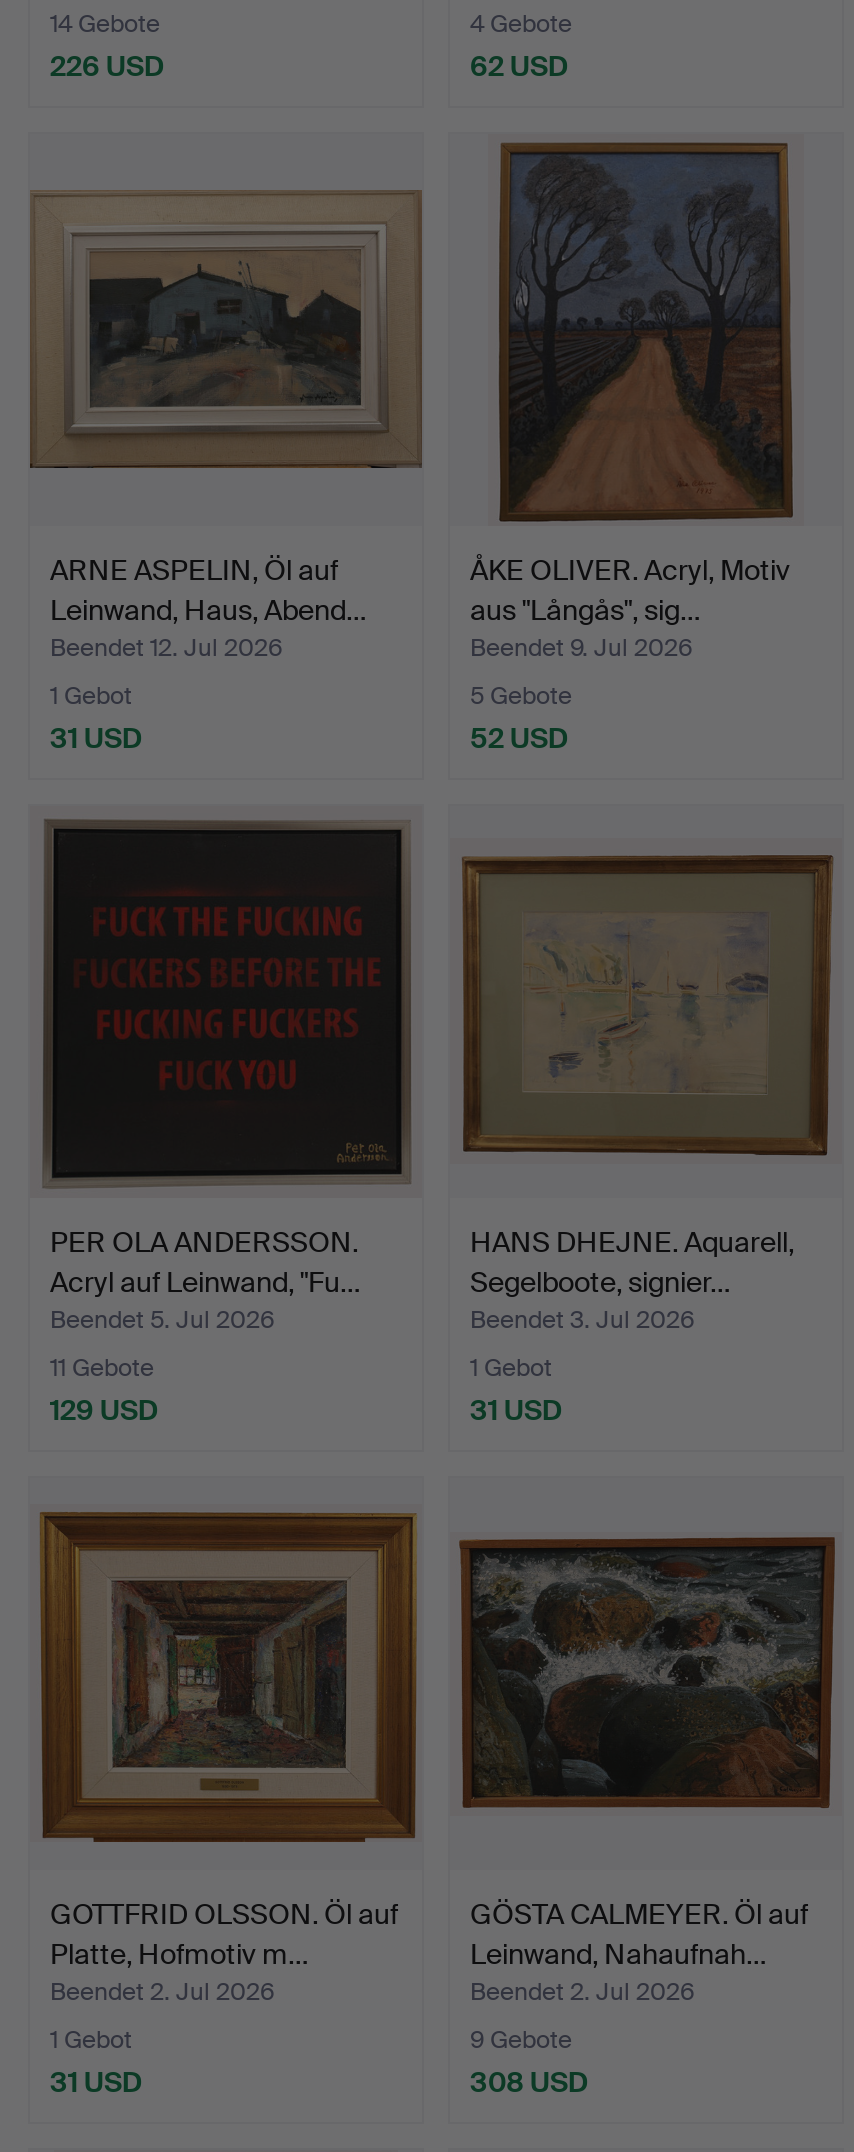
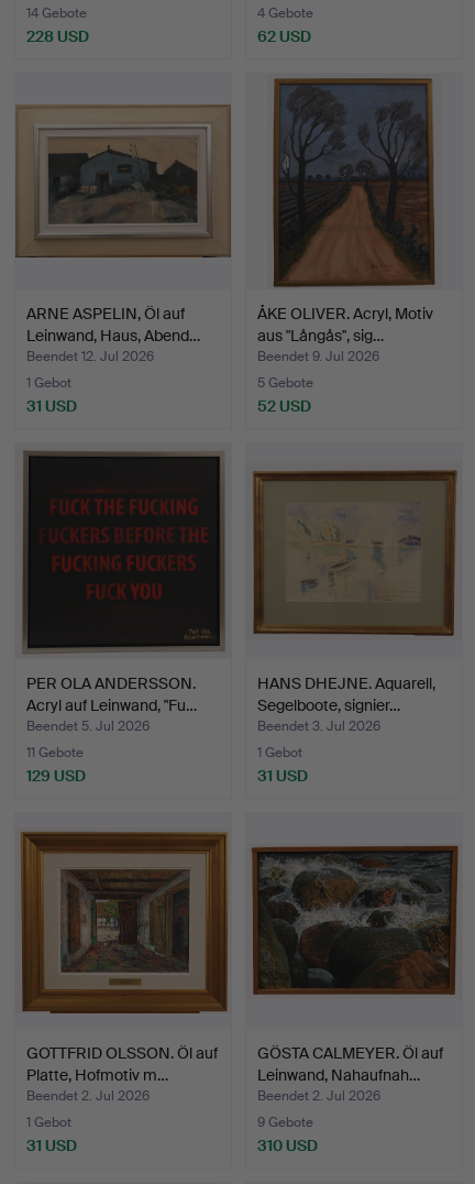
- 226 USD
+ 228 USD

- 308 USD
+ 310 USD
